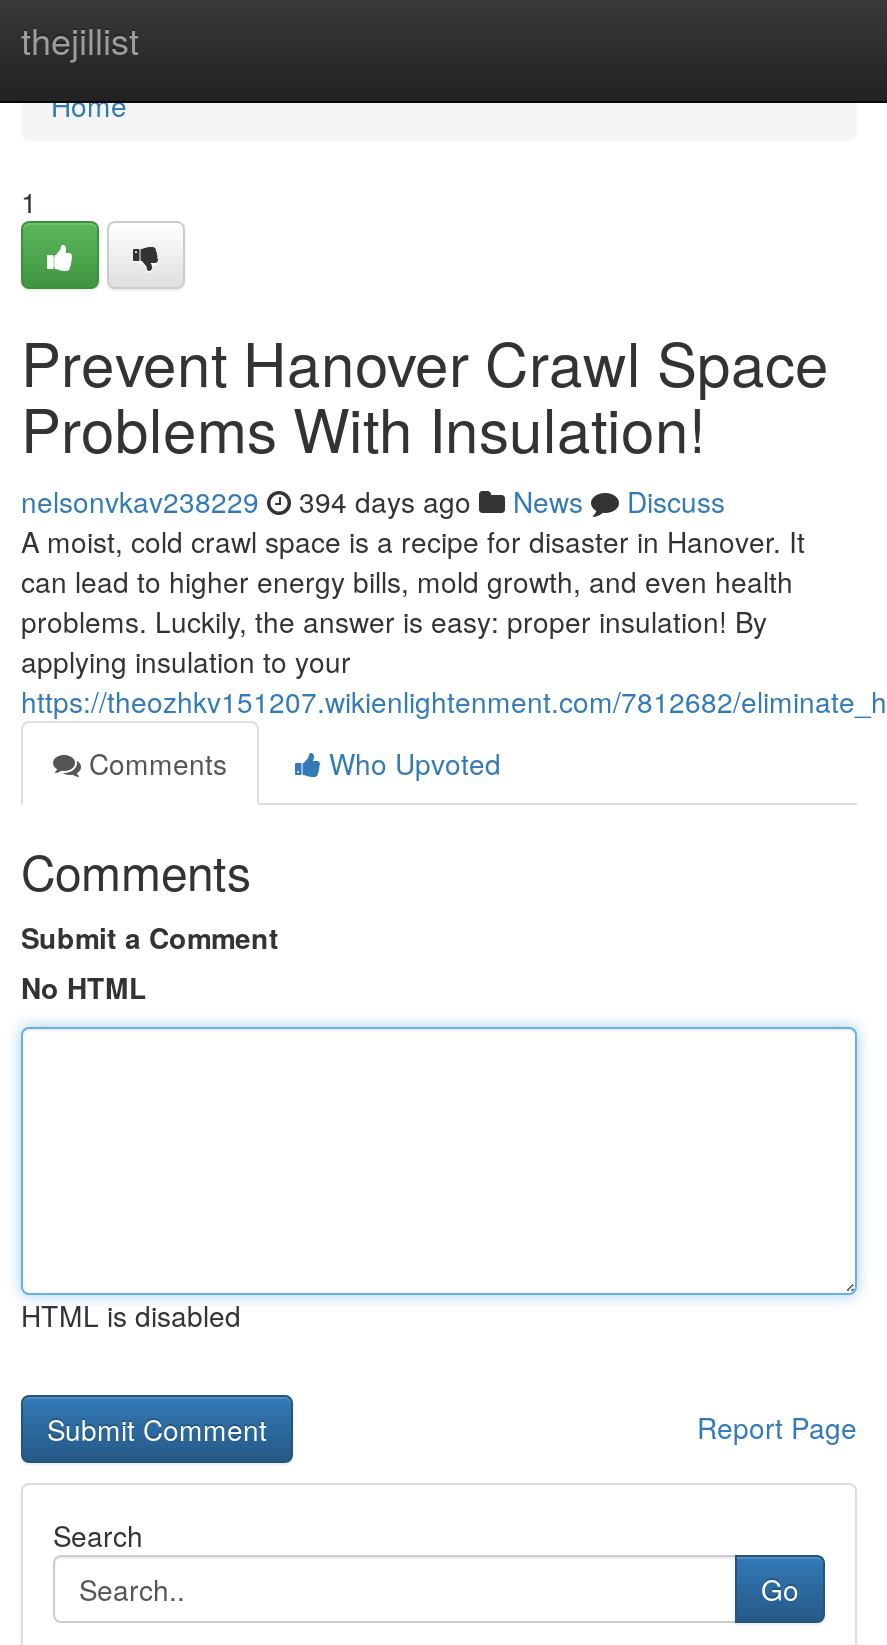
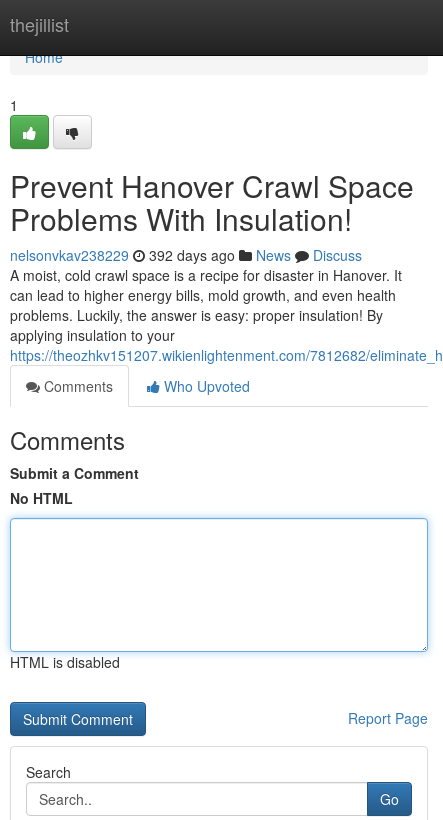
- nelsonvkav238229 394 days ago News Discuss
+ nelsonvkav238229 392 days ago News Discuss
